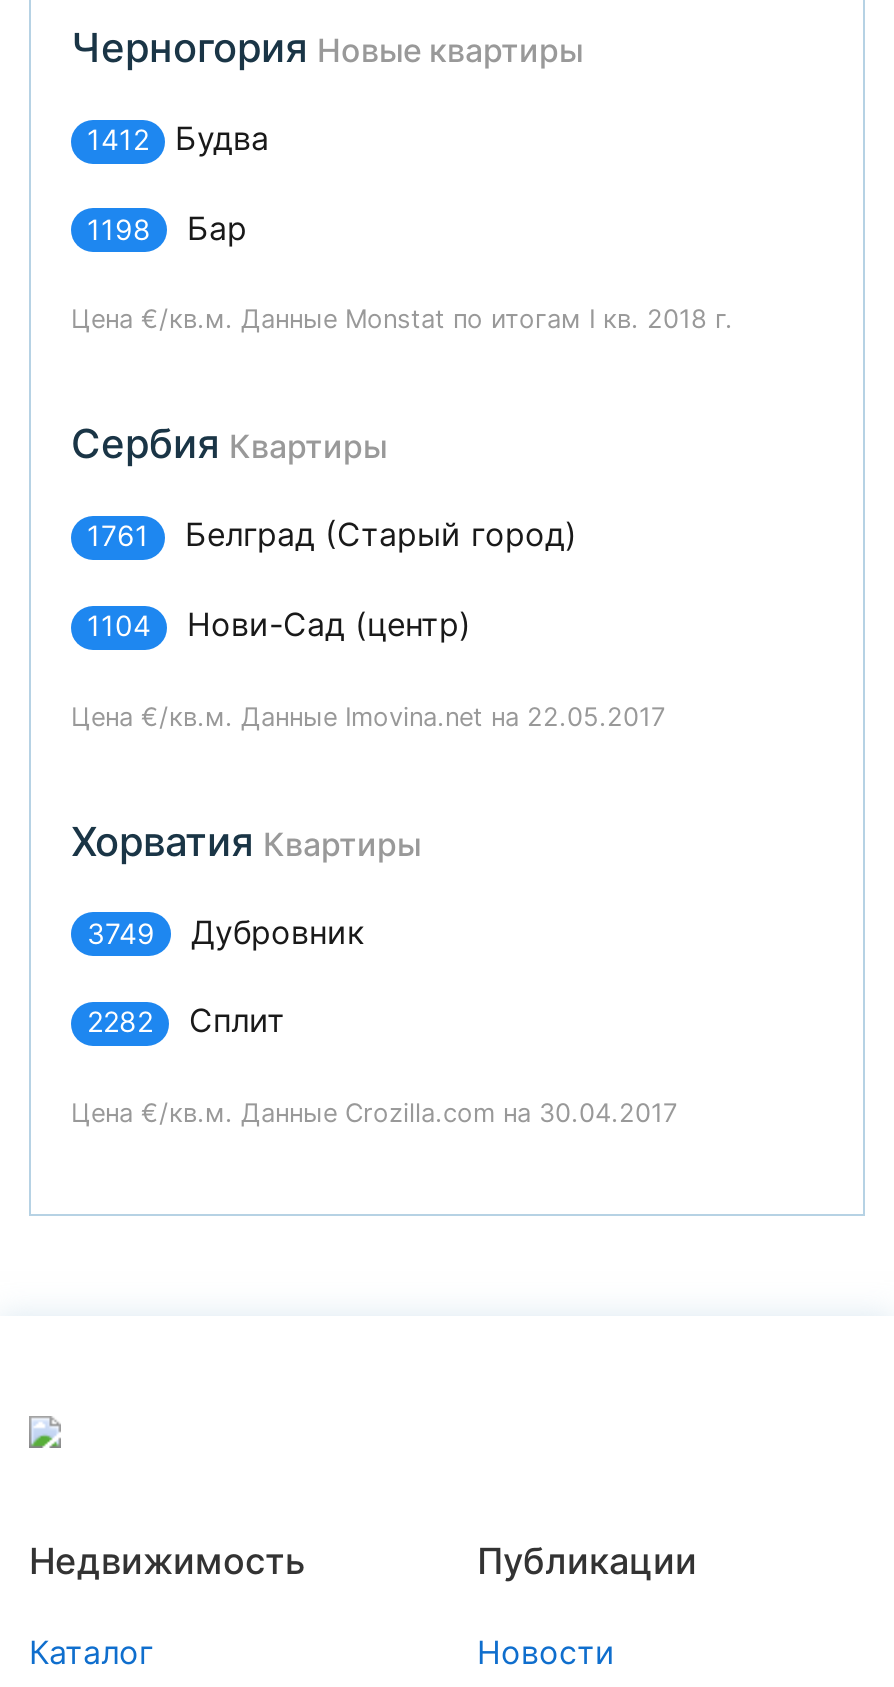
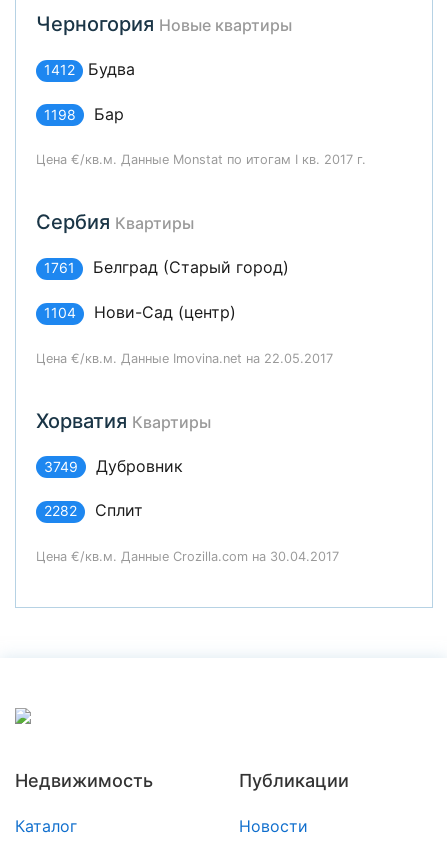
- Цена €/кв.м. Данные Monstat по итогам I кв. 2018 г.
+ Цена €/кв.м. Данные Monstat по итогам I кв. 2017 г.
